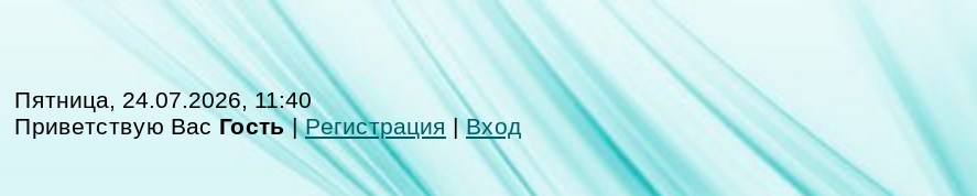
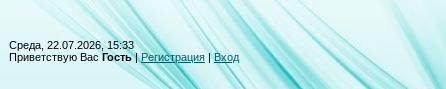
- Пятница, 24.07.2026, 11:40
+ Среда, 22.07.2026, 15:33
